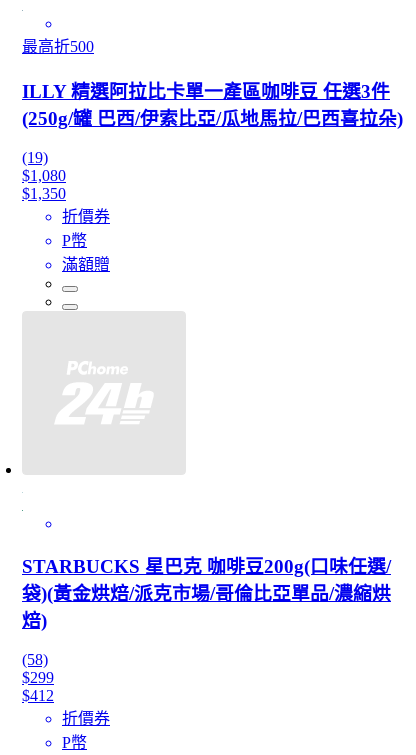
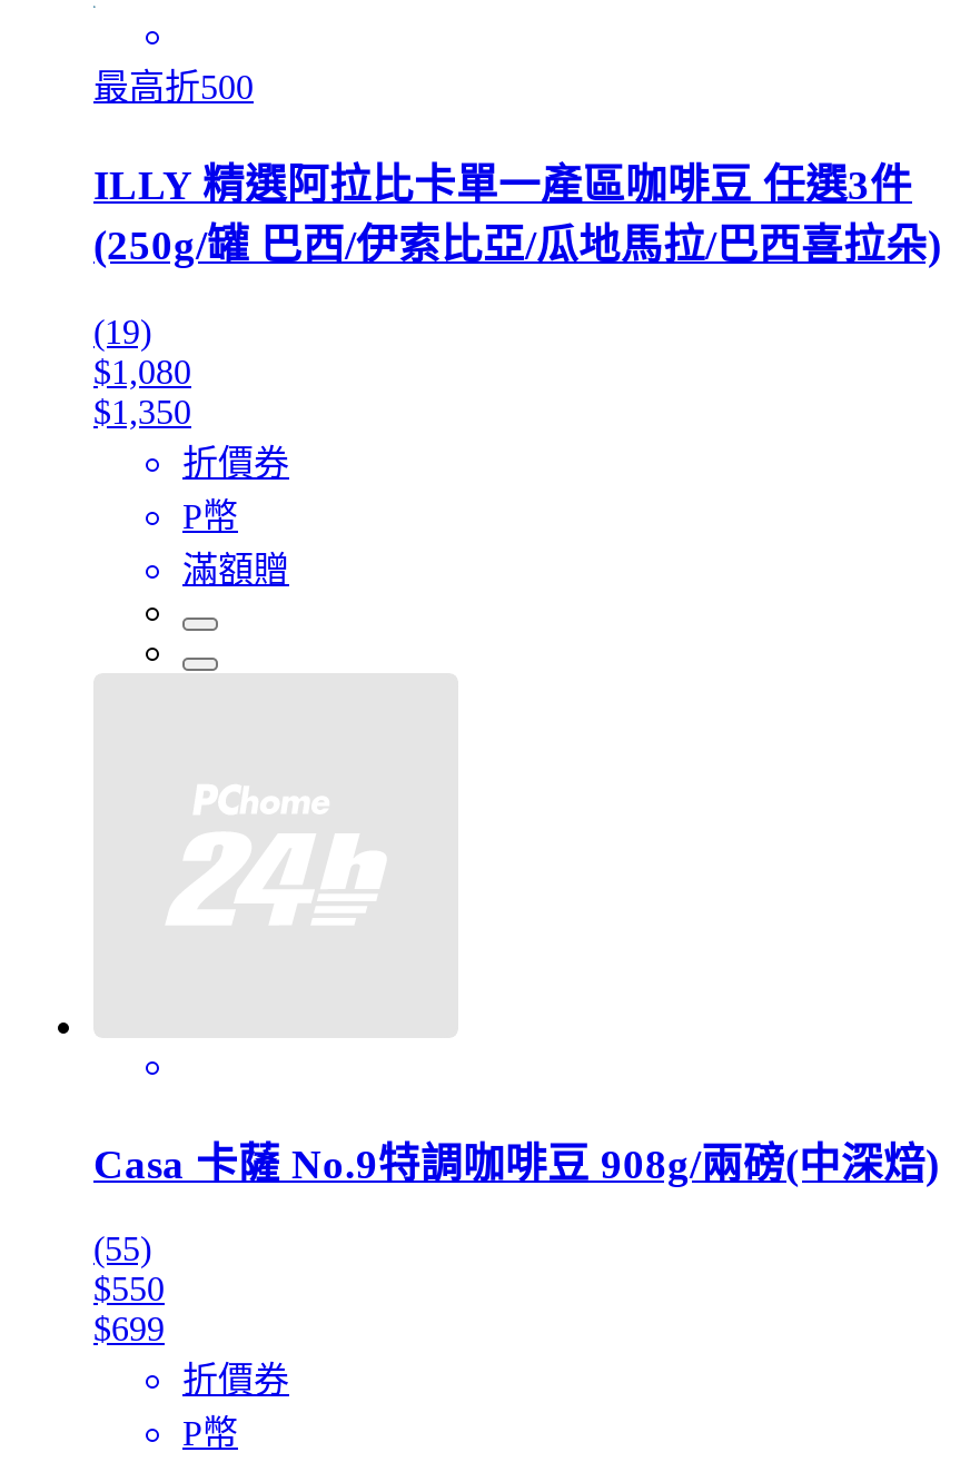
- STARBUCKS 星巴克 咖啡豆200g(口味任選/
- 袋)(黃金烘焙/派克市場/哥倫比亞單品/濃縮烘
- 焙)
+ Casa 卡薩 No.9特調咖啡豆 908g/兩磅(中深焙)

- (58)
- $299
- $412
+ (55)
+ $550
+ $699
